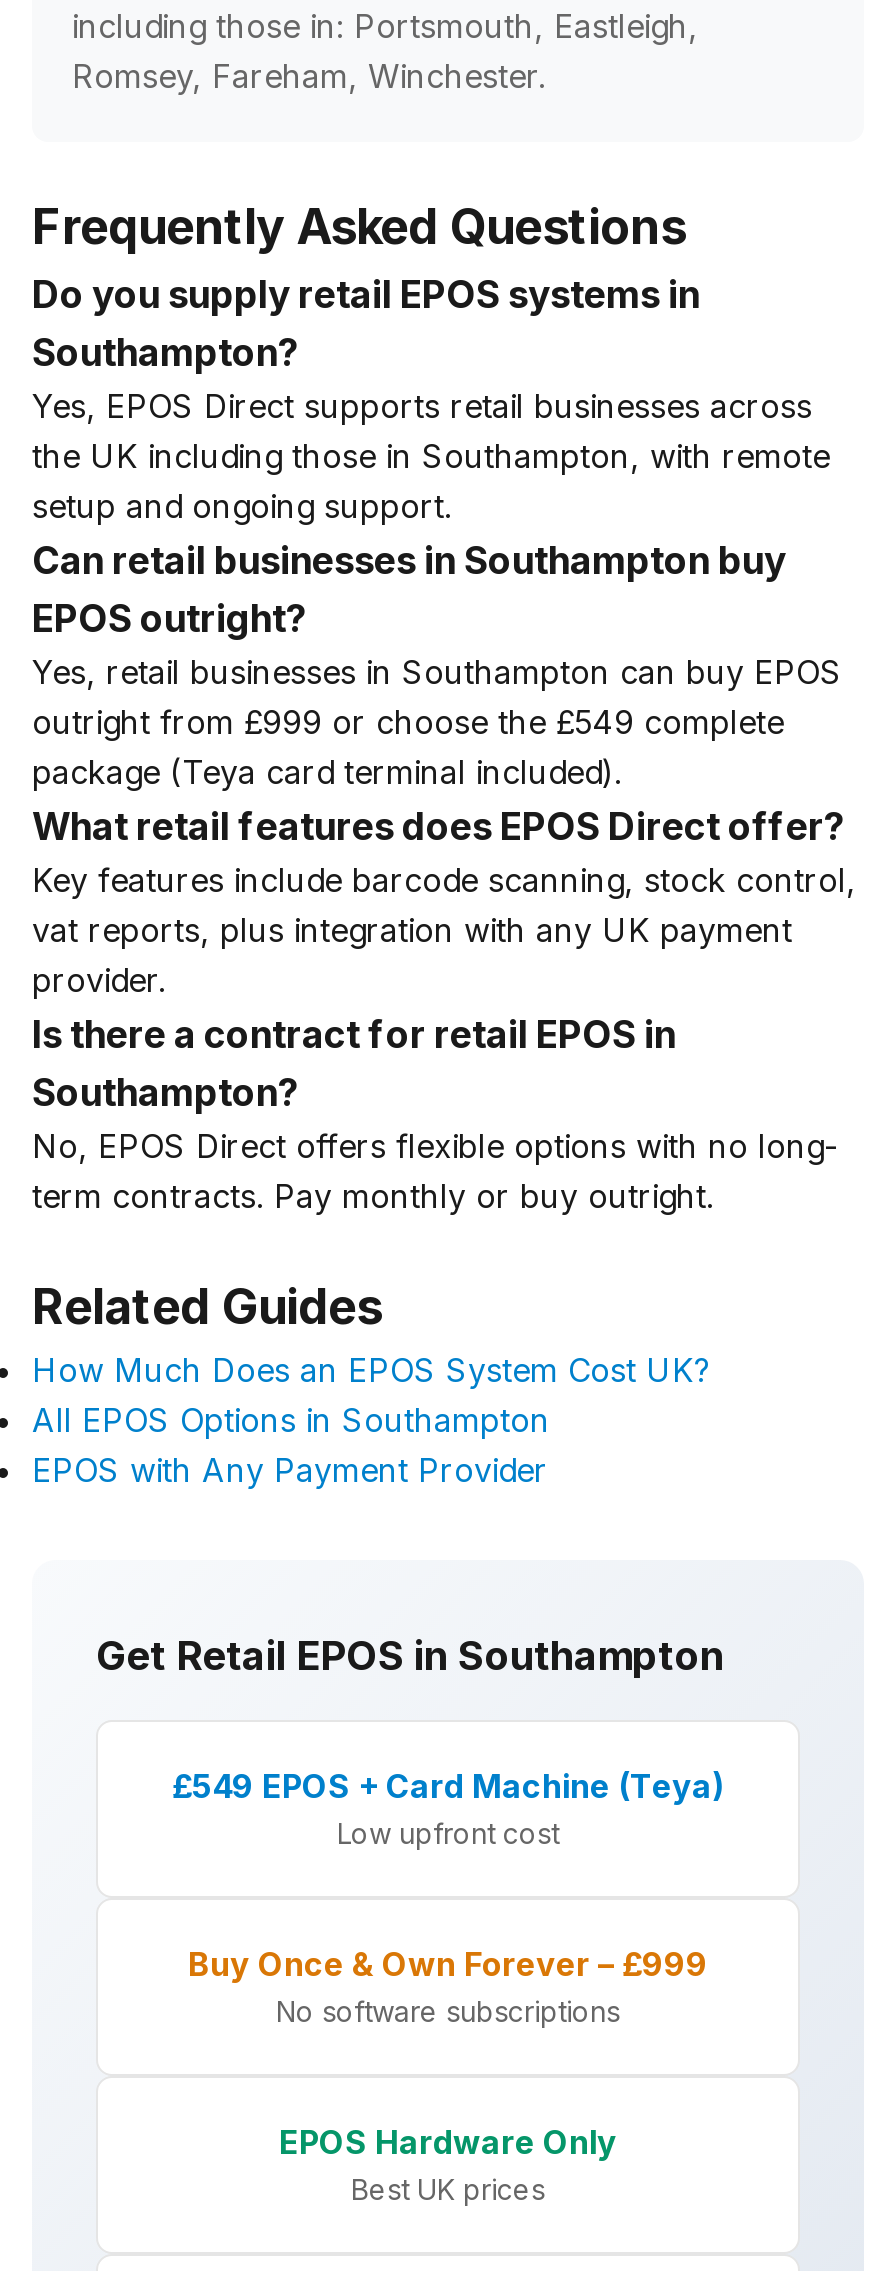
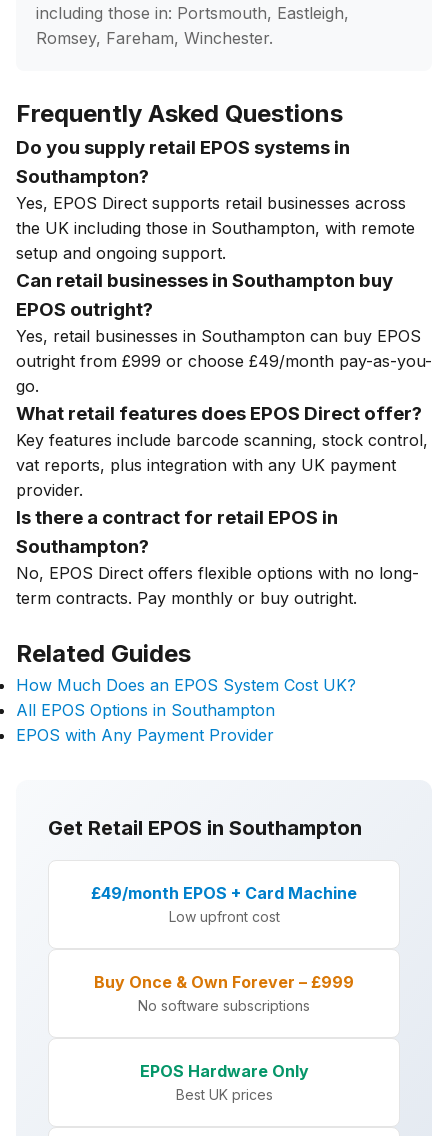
- outright from £999 or choose the £549 complete
- package (Teya card terminal included).
+ outright from £999 or choose £49/month pay-as-you-
+ go.

- £549 EPOS + Card Machine (Teya)
+ £49/month EPOS + Card Machine
